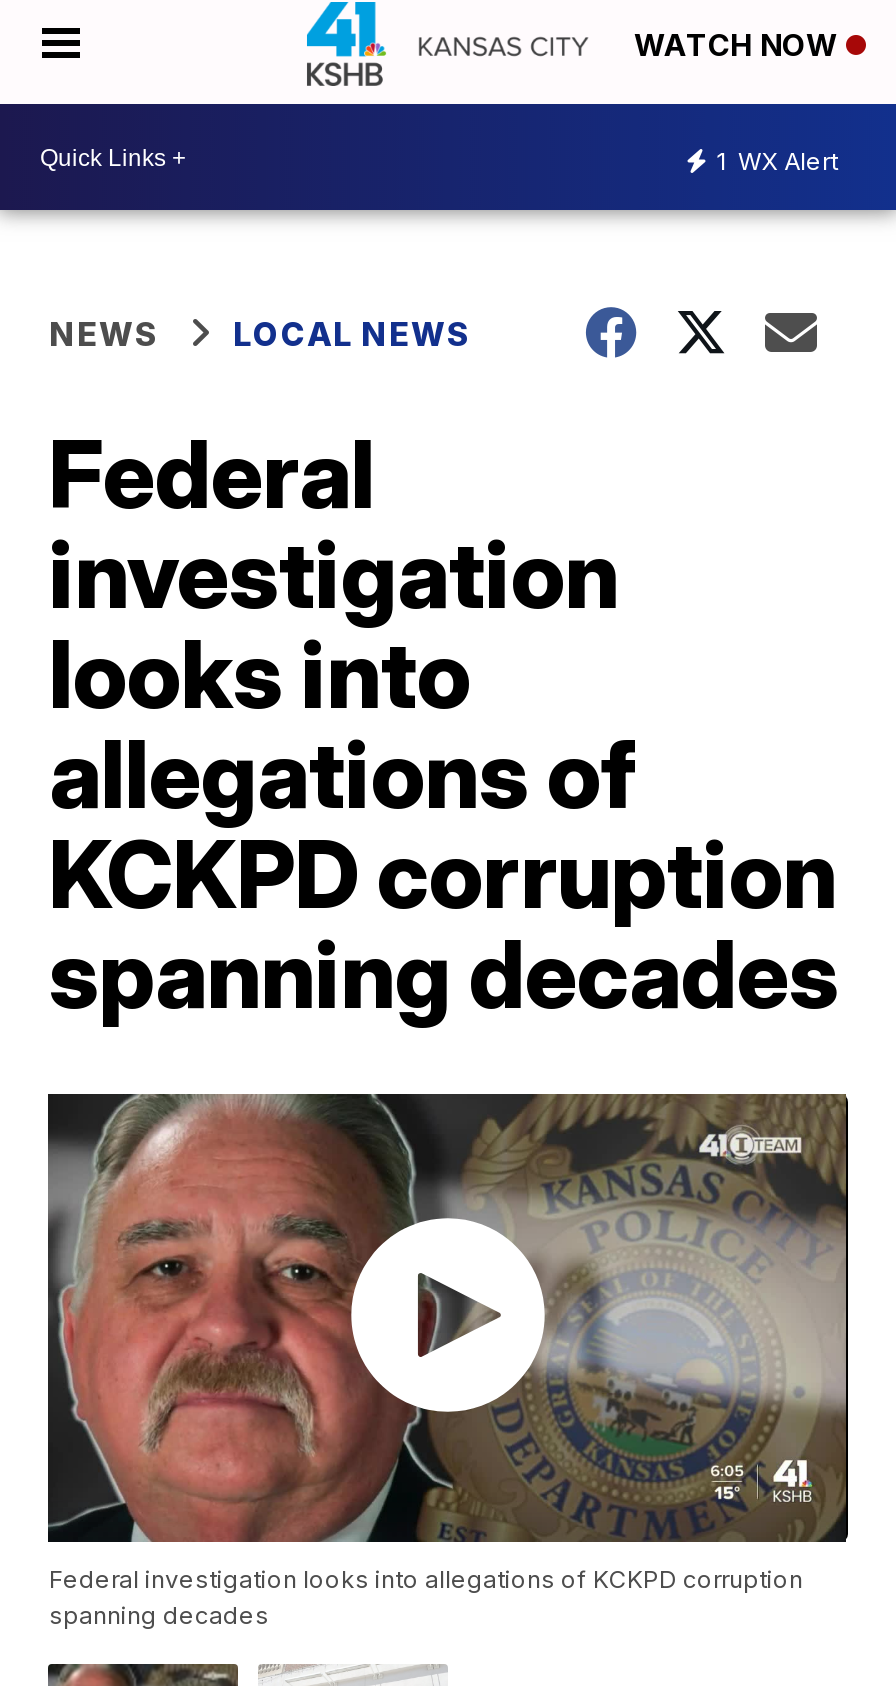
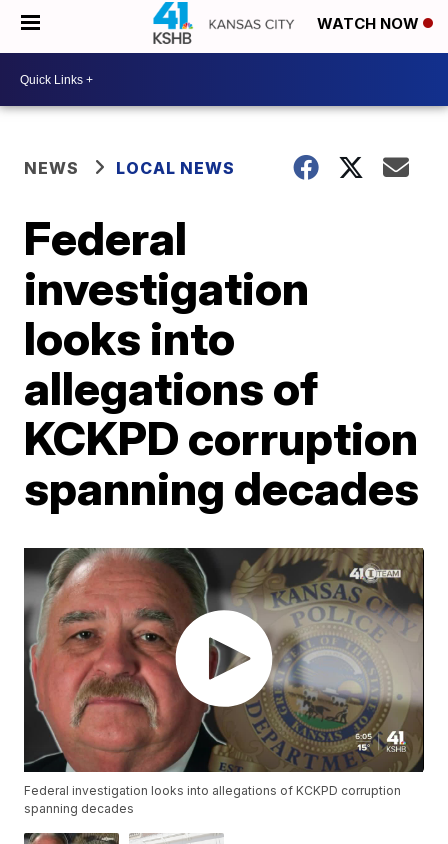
- 1 WX Alert
